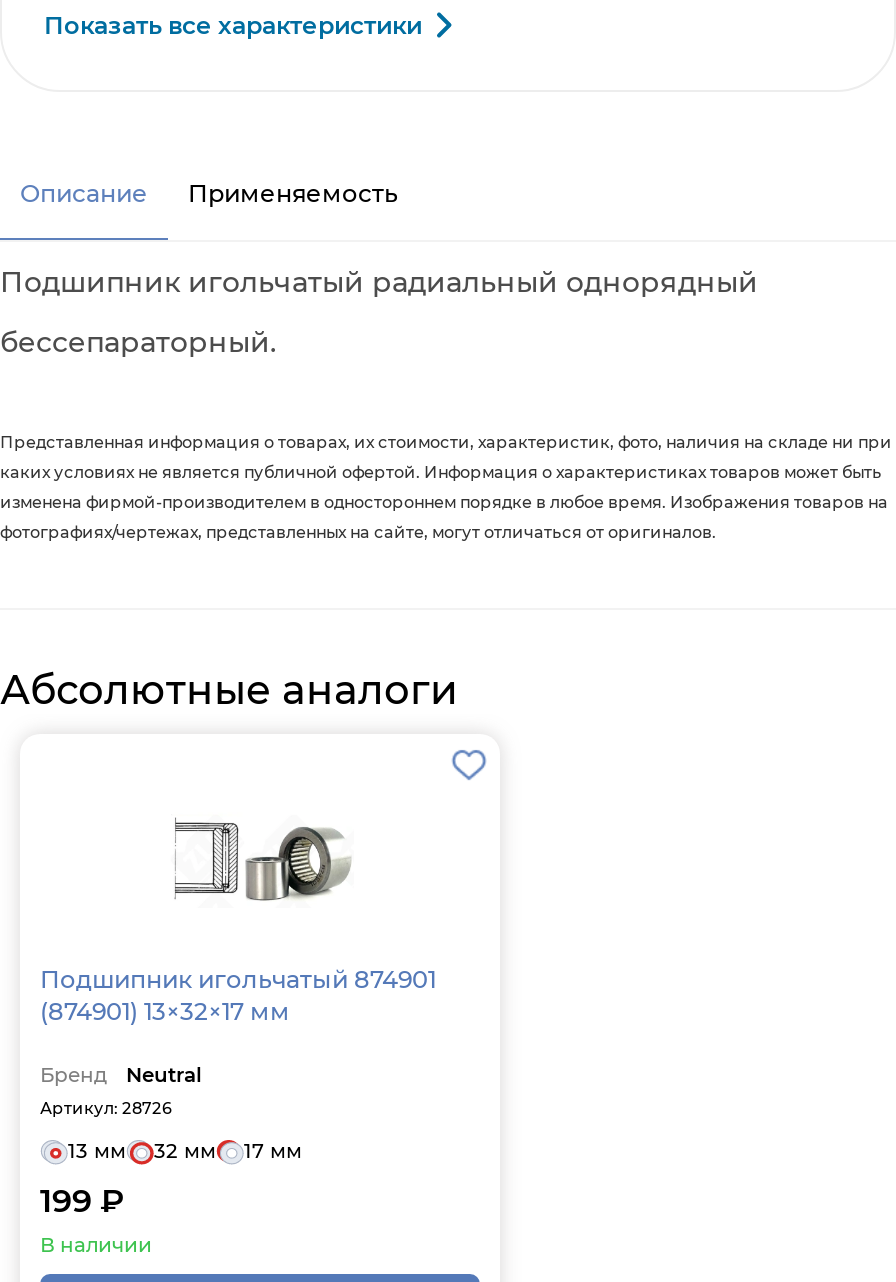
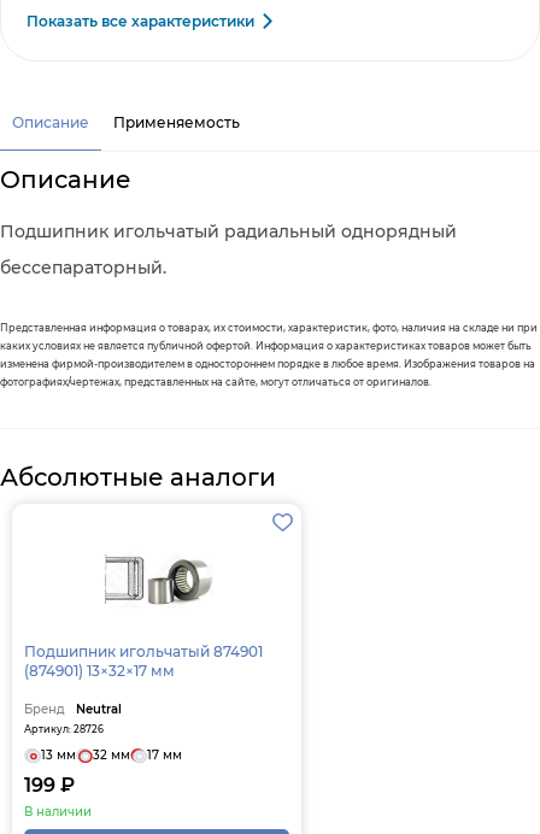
+ Описание
